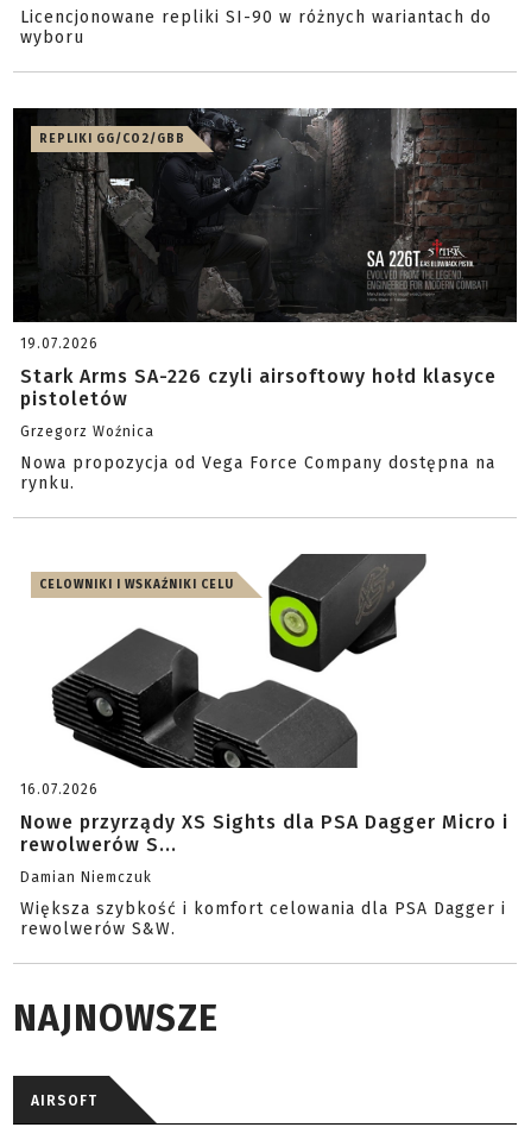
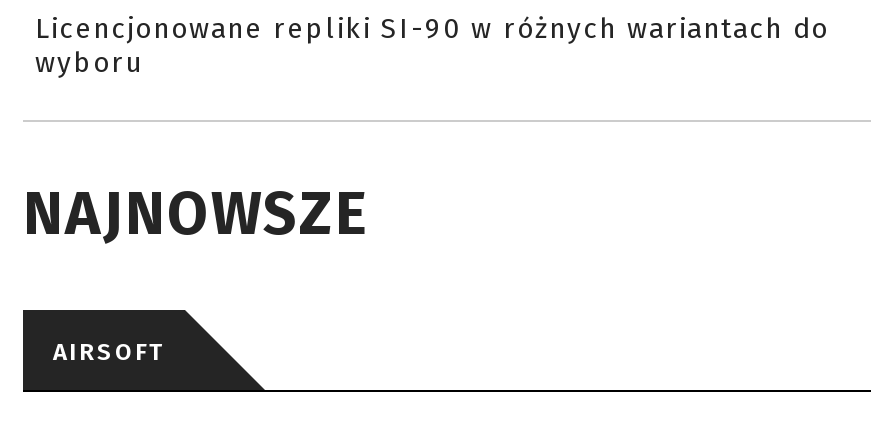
- [image]
- REPLIKI GG/CO2/GBB

- 19.07.2026
- Stark Arms SA-226 czyli airsoftowy hołd klasyce
- pistoletów
- Grzegorz Woźnica
- Nowa propozycja od Vega Force Company dostępna na
- rynku.

- [image]
- CELOWNIKI I WSKAŹNIKI CELU

- 16.07.2026
- Nowe przyrządy XS Sights dla PSA Dagger Micro i
- rewolwerów S...
- Damian Niemczuk
- Większa szybkość i komfort celowania dla PSA Dagger i
- rewolwerów S&W.
